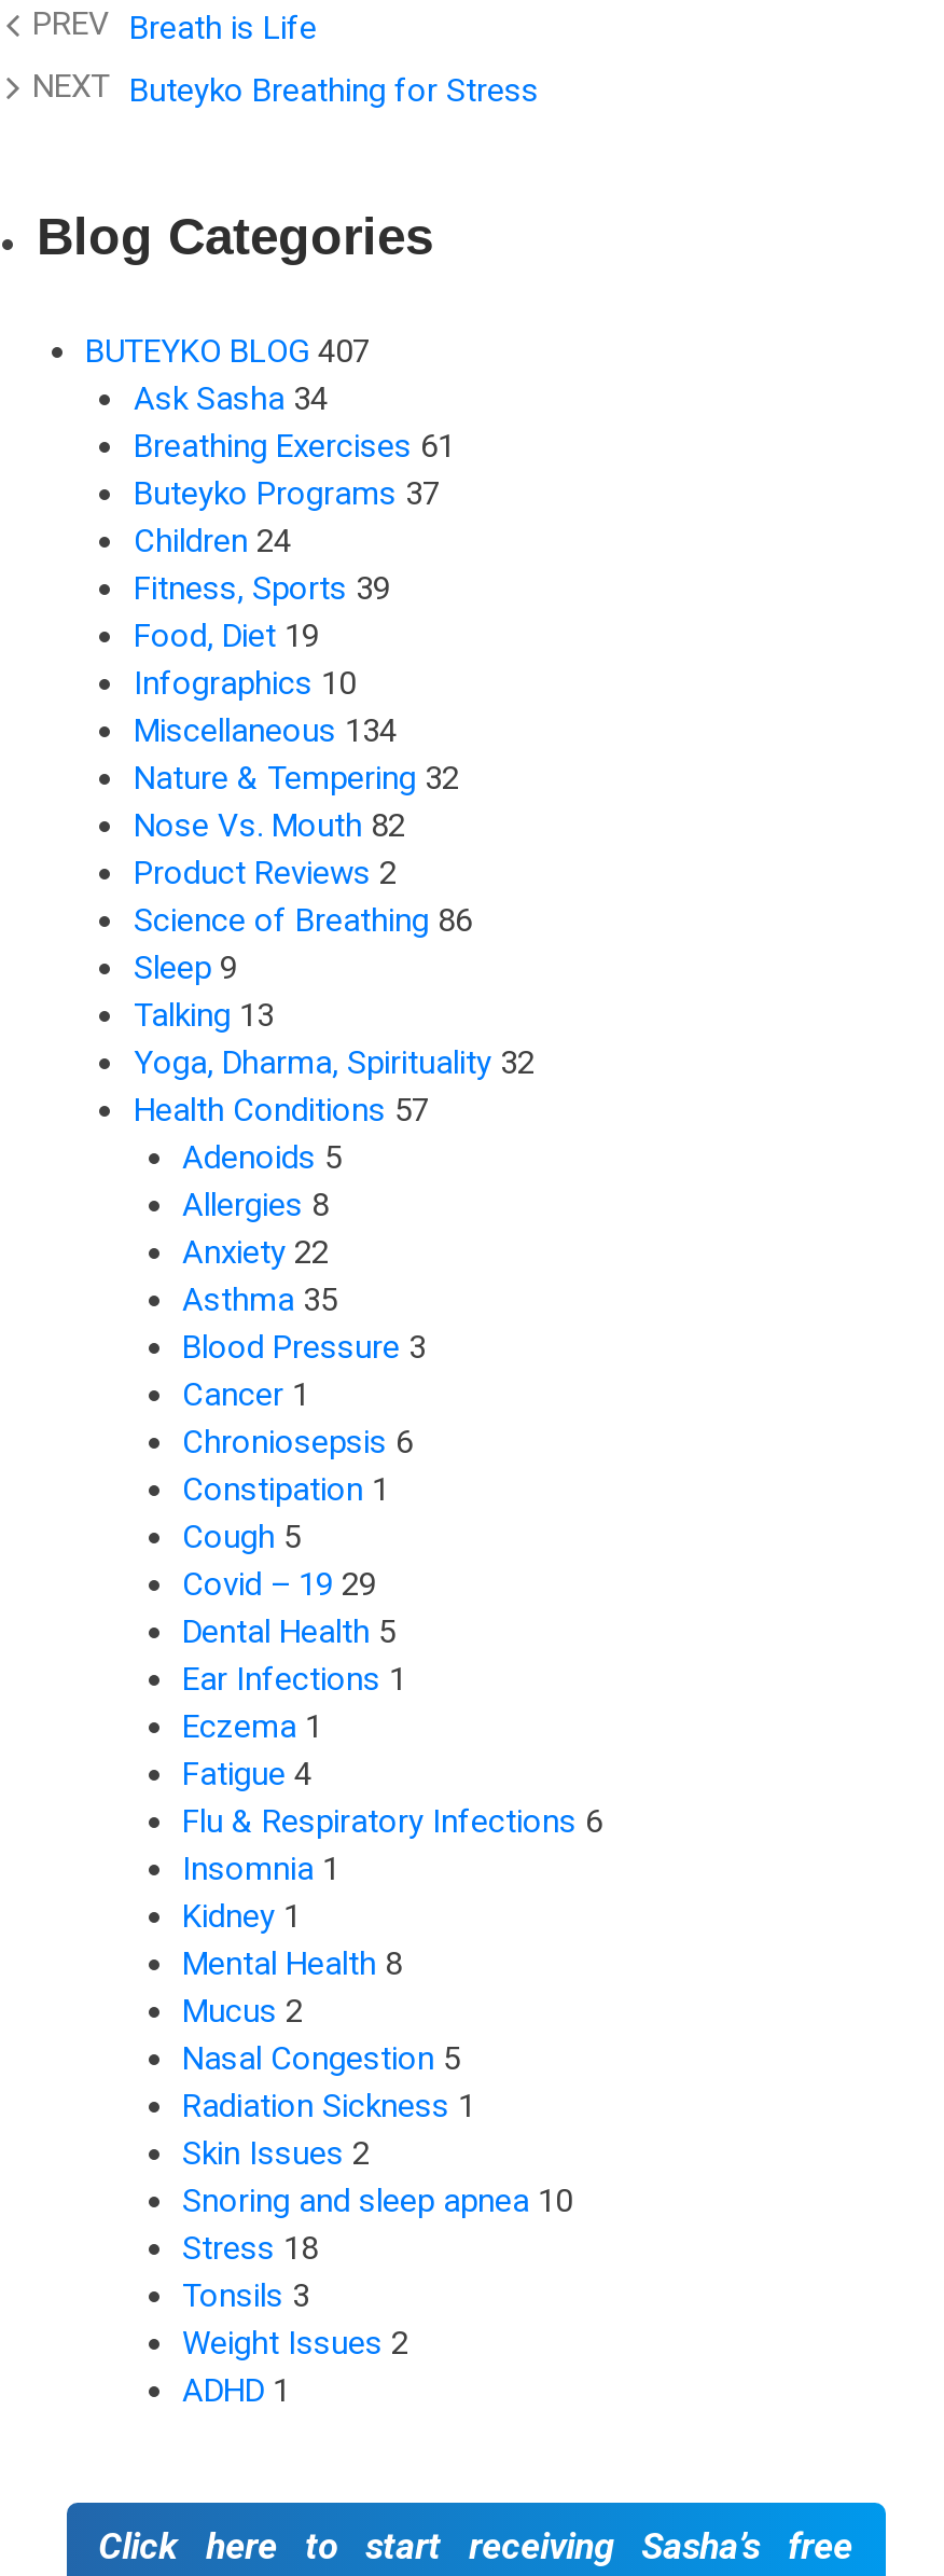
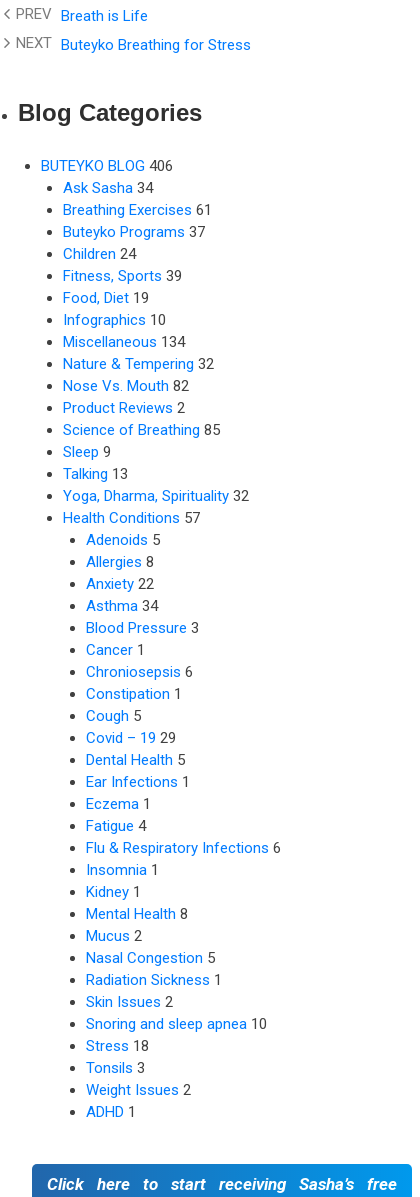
- BUTEYKO BLOG 407
+ BUTEYKO BLOG 406

- Science of Breathing 86
+ Science of Breathing 85

- Asthma 35
+ Asthma 34
